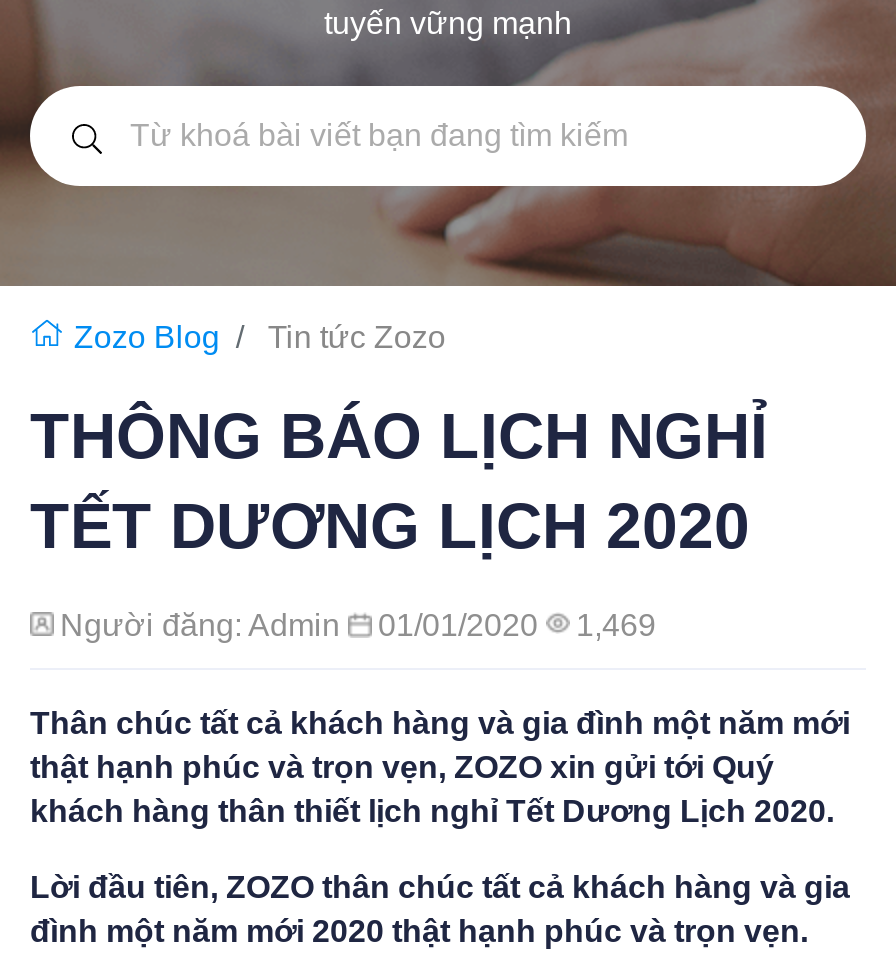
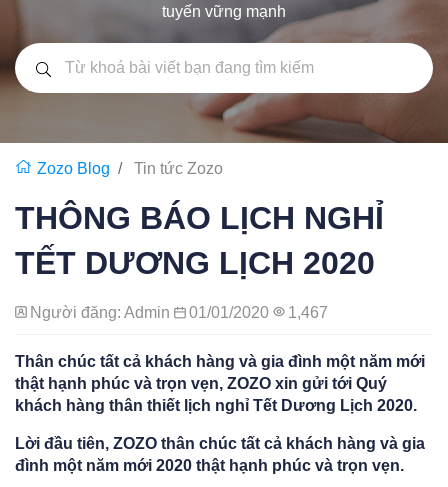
- Người đăng: Admin 01/01/2020 1,469
+ Người đăng: Admin 01/01/2020 1,467
